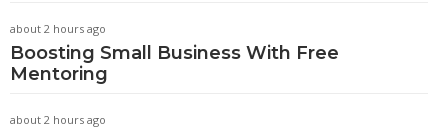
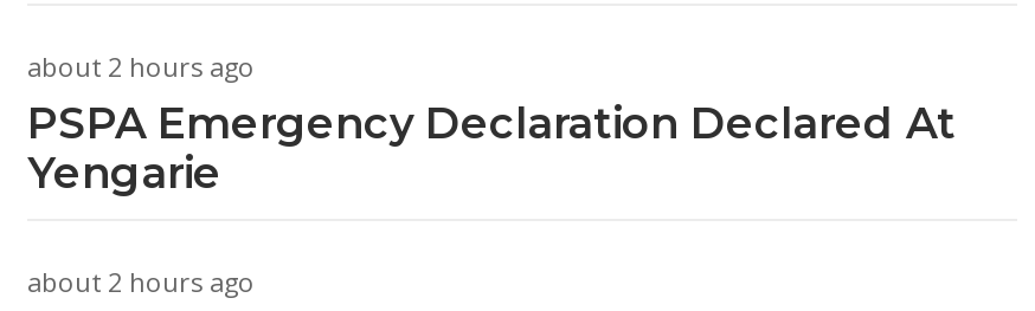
- Boosting Small Business With Free
- Mentoring
+ PSPA Emergency Declaration Declared At
+ Yengarie
